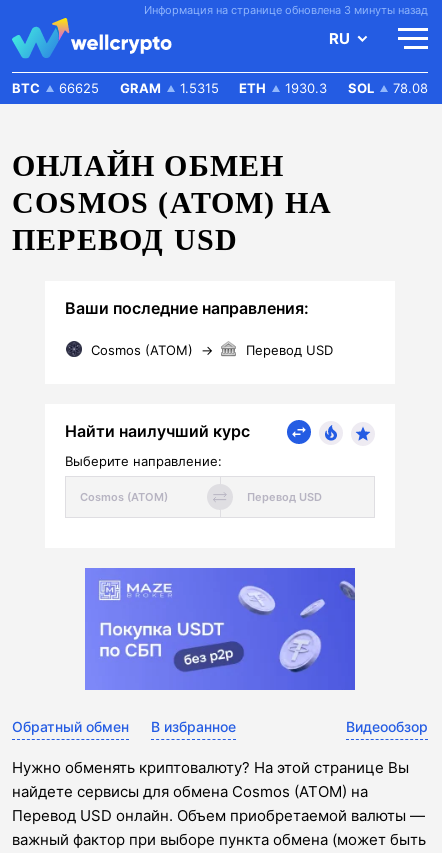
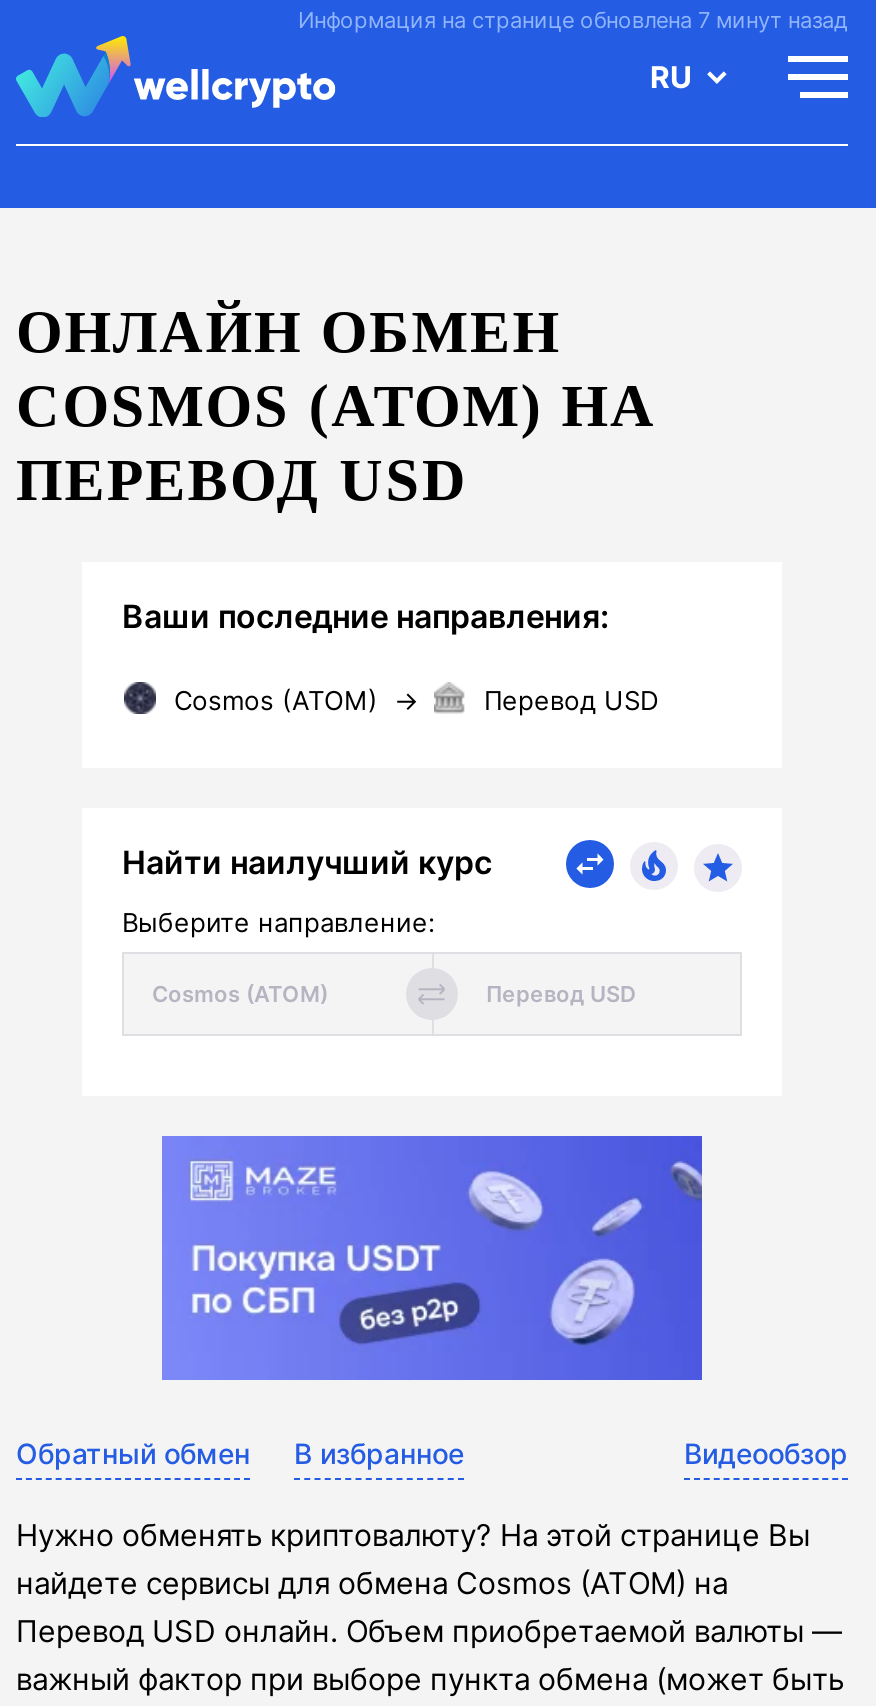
- Информация на странице обновлена 3 минуты назад
+ Информация на странице обновлена 7 минут назад

- BTC
- 66625
- GRAM
- 1.5315
- ETH
- 1930.3
- SOL
- 78.08
